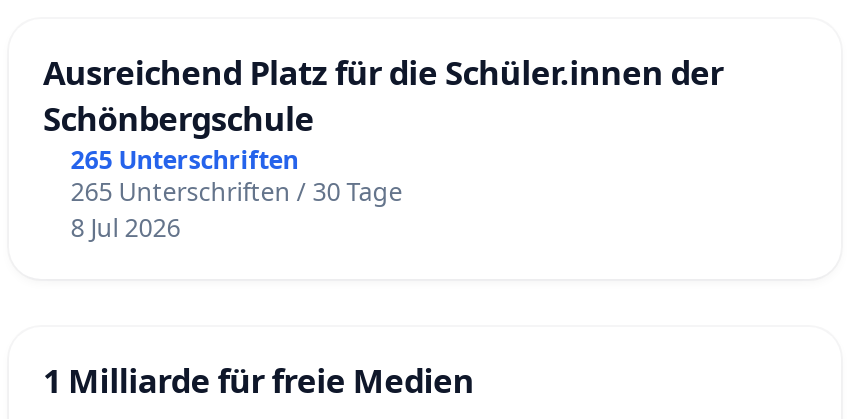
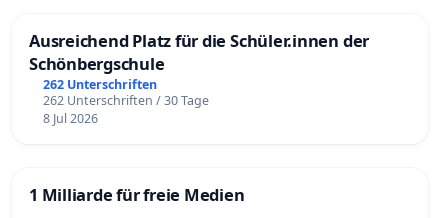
- 265 Unterschriften
+ 262 Unterschriften

- 265 Unterschriften / 30 Tage
+ 262 Unterschriften / 30 Tage
